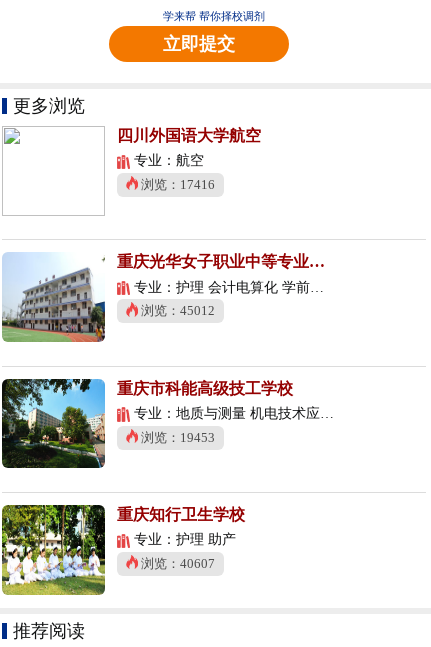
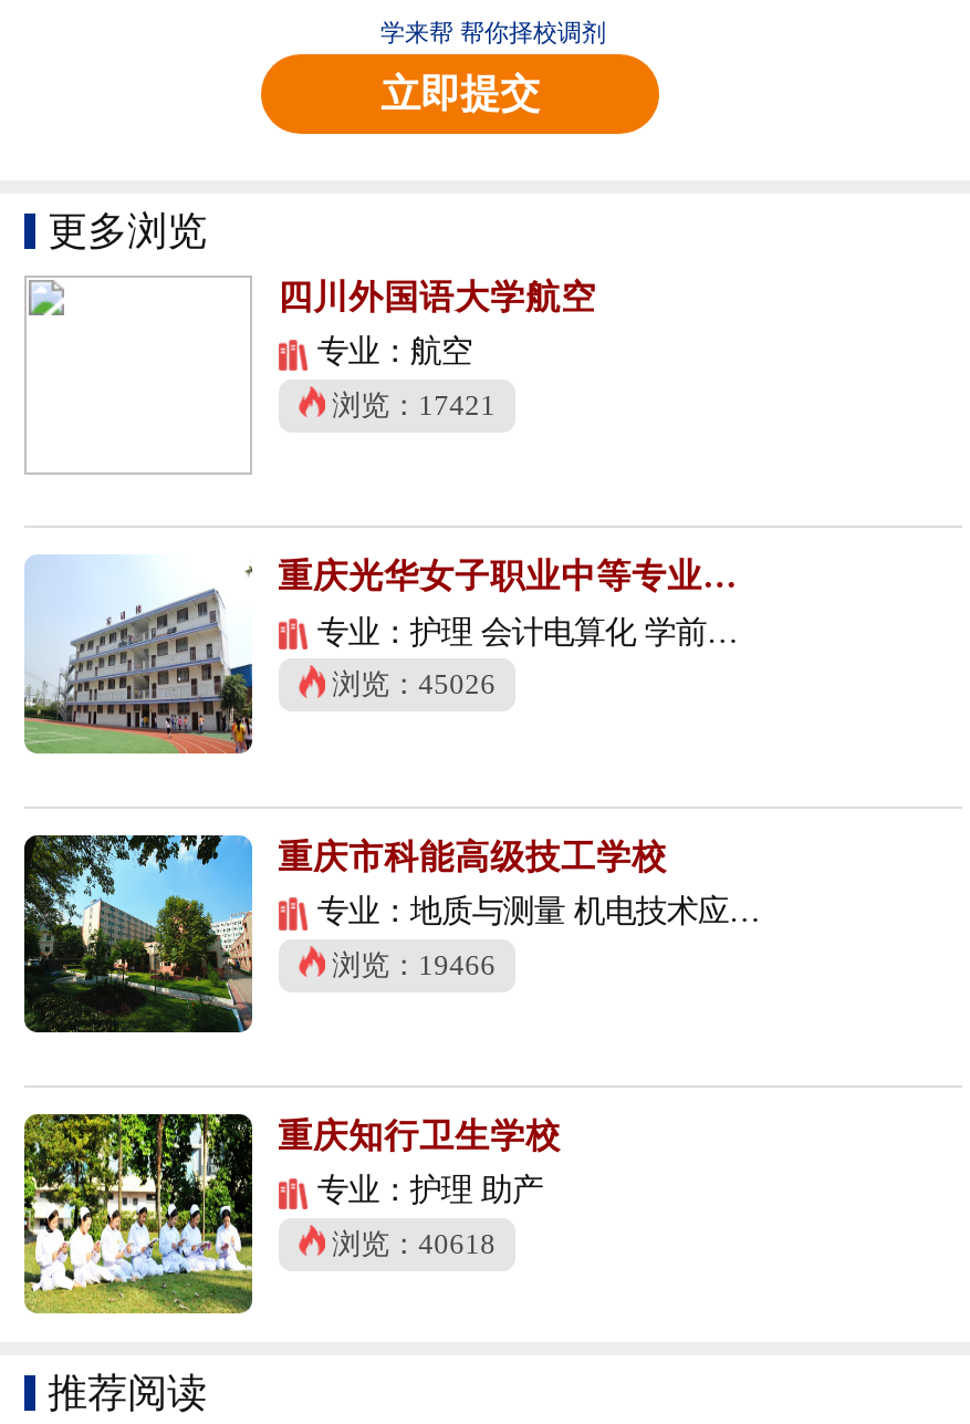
- 浏览：17416
+ 浏览：17421

- 浏览：45012
+ 浏览：45026

- 浏览：19453
+ 浏览：19466

- 浏览：40607
+ 浏览：40618
